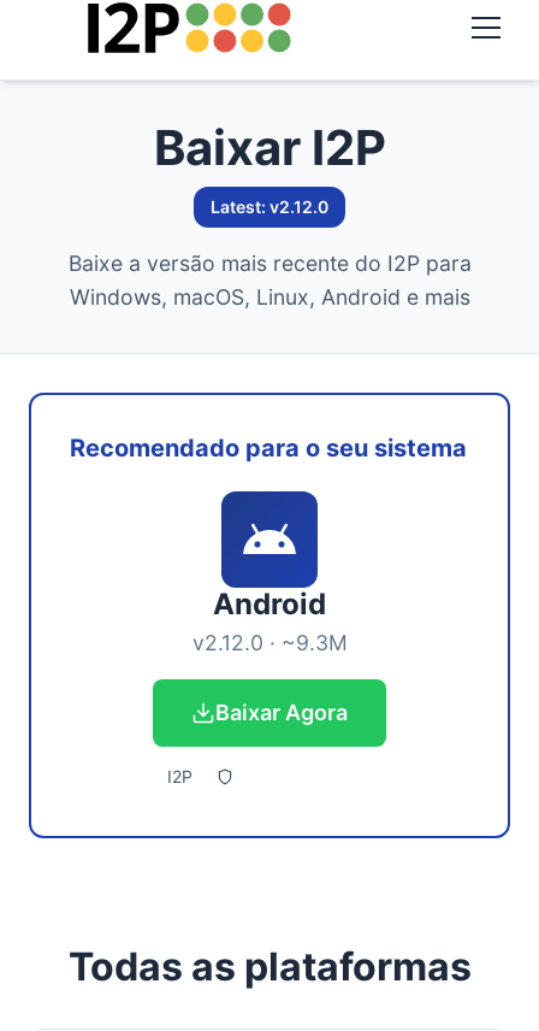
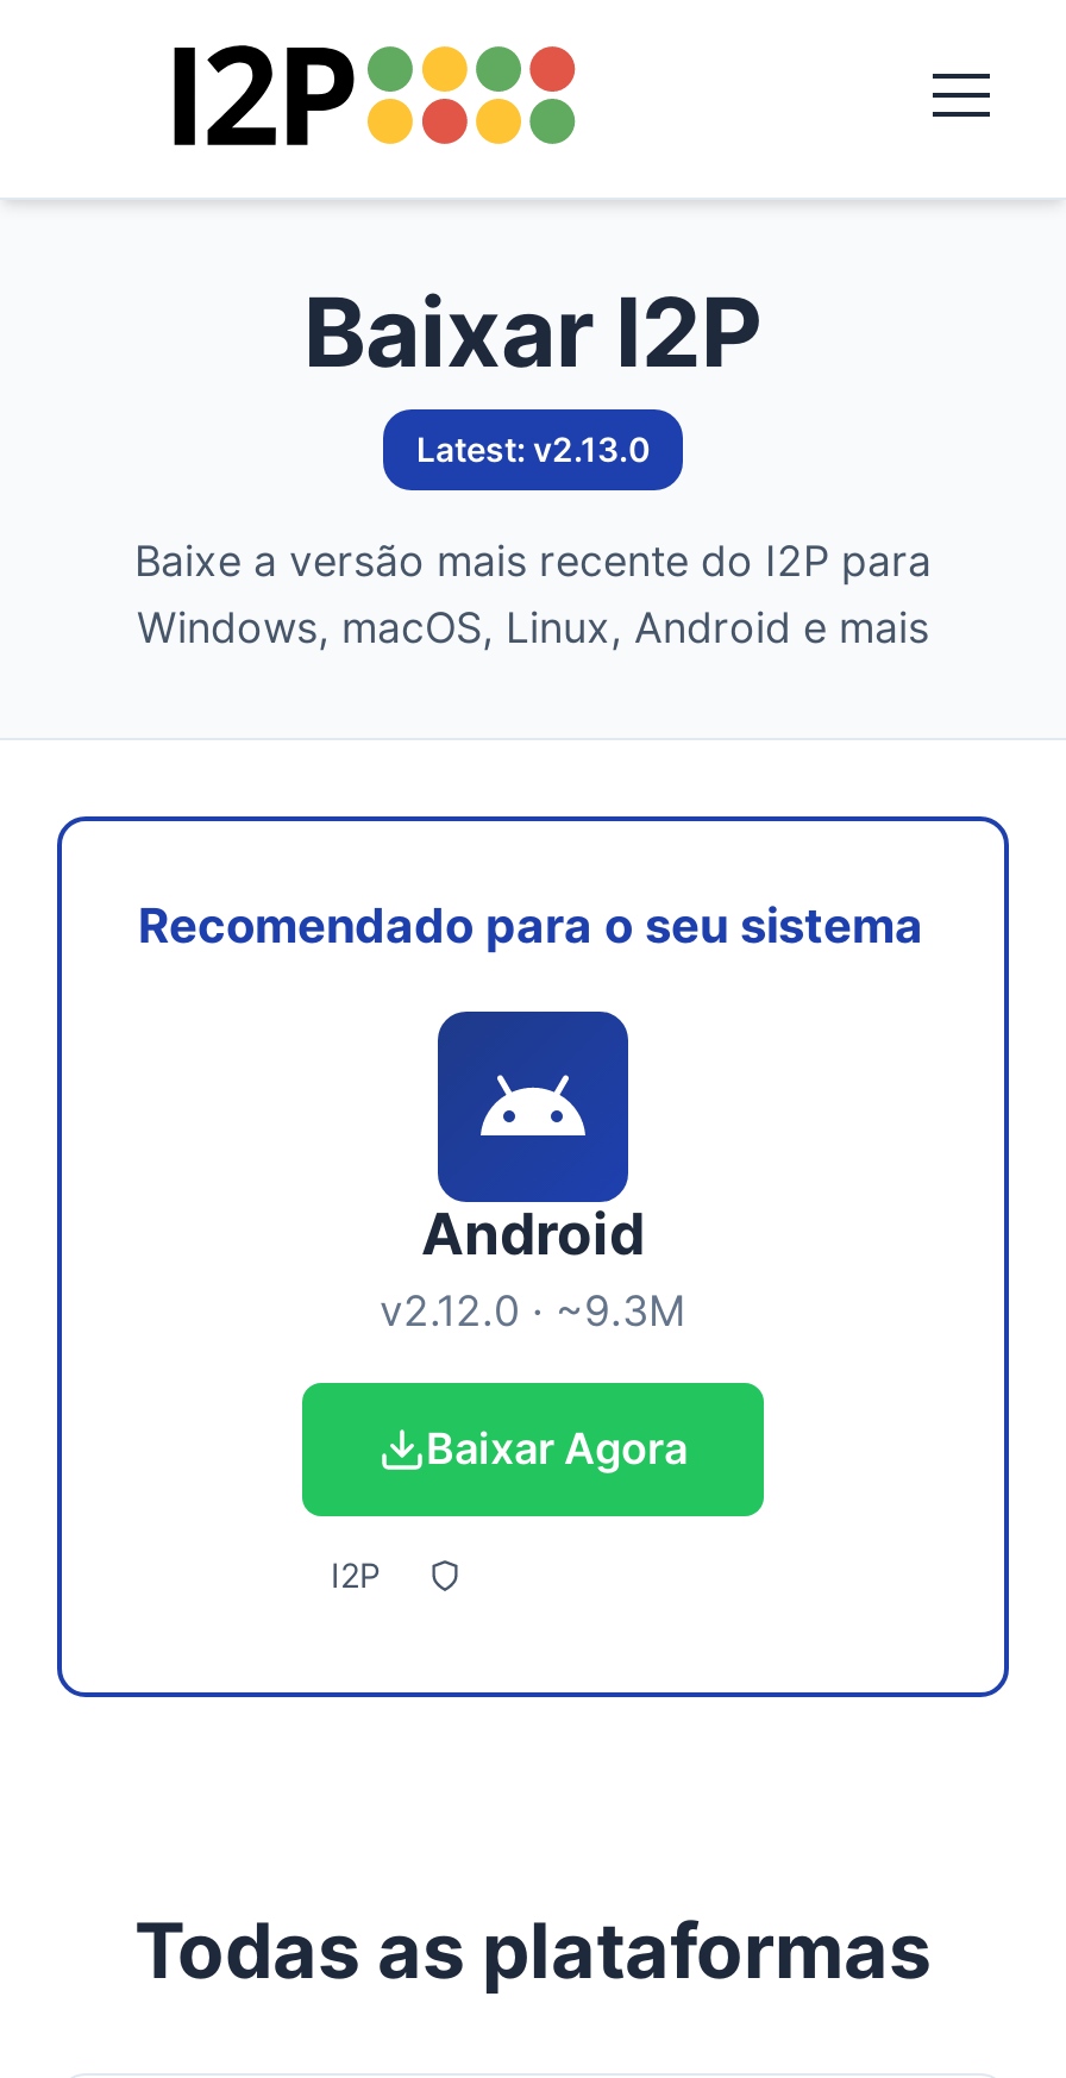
- Latest: v2.12.0
+ Latest: v2.13.0
